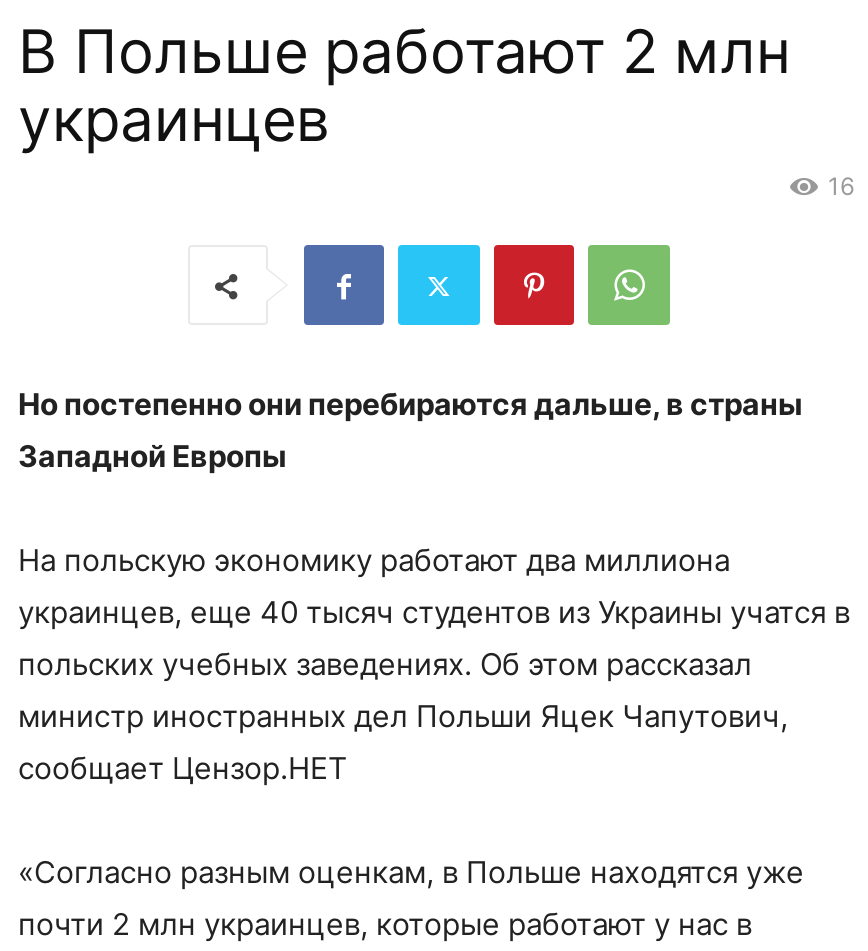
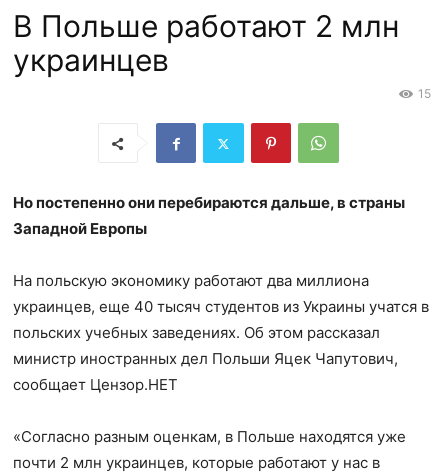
- 16
+ 15
